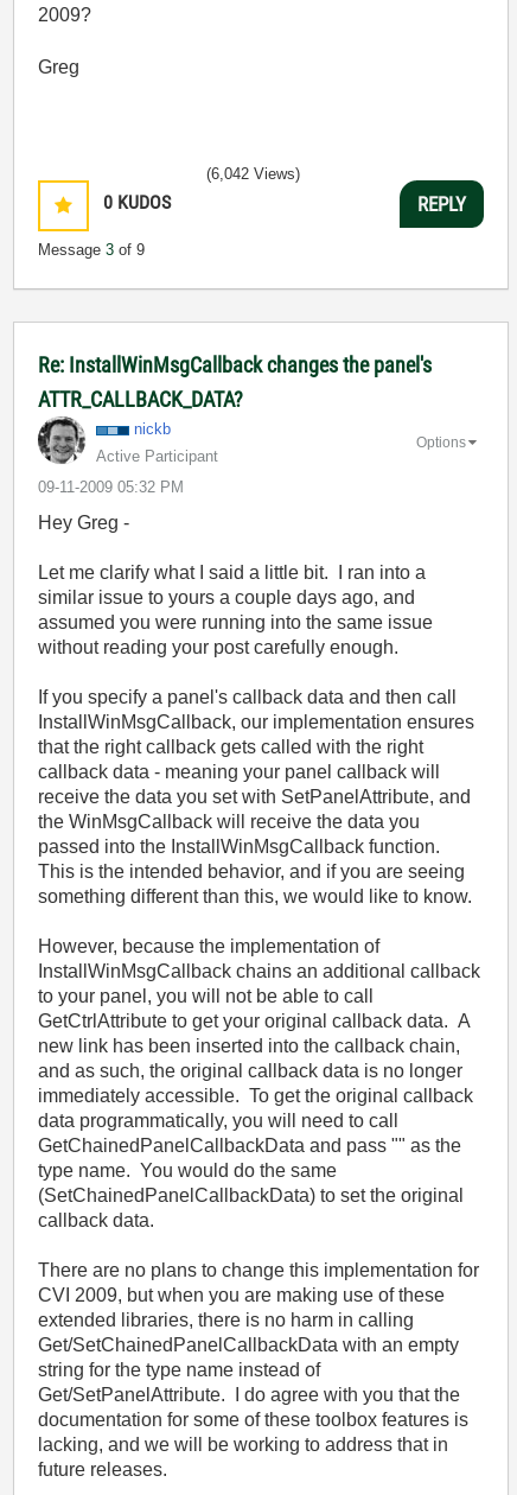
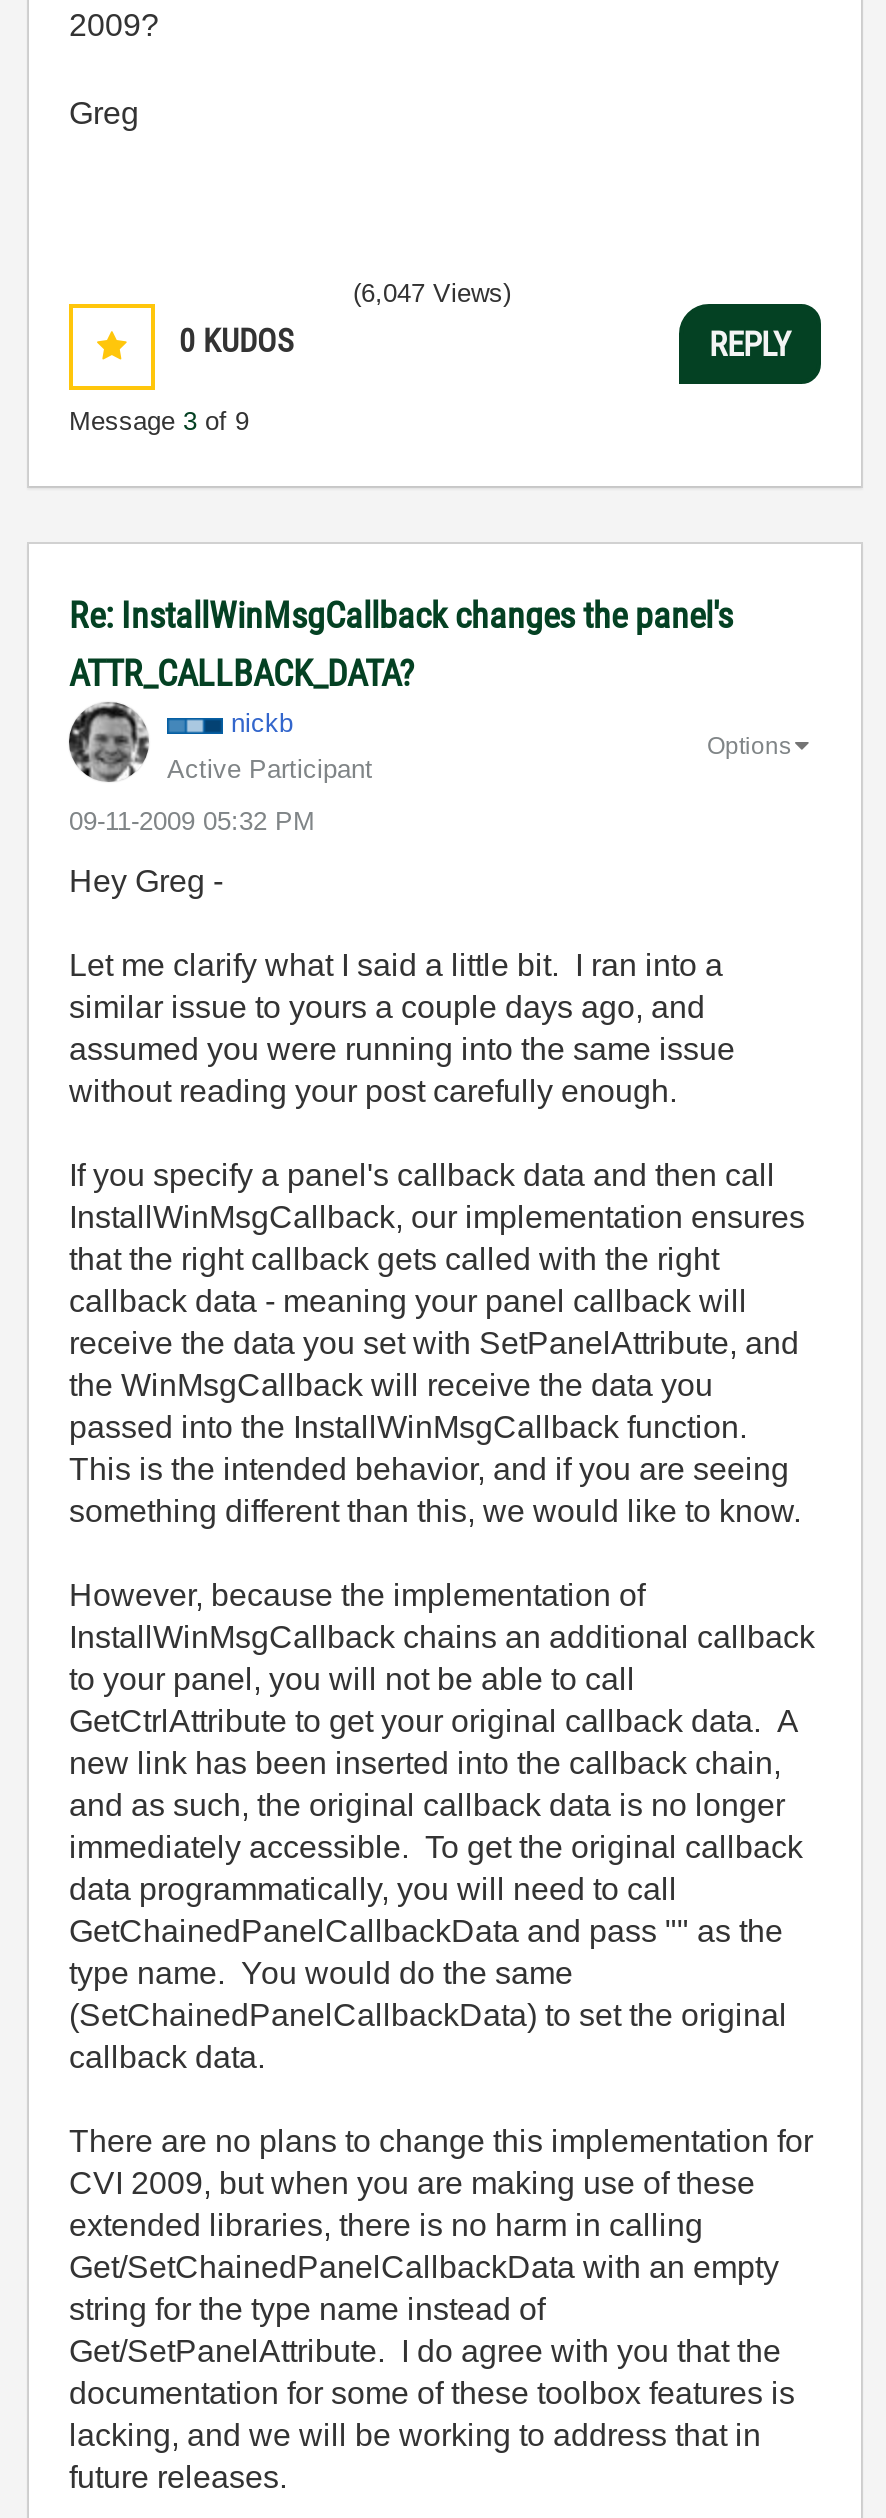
- (6,042 Views)
+ (6,047 Views)
